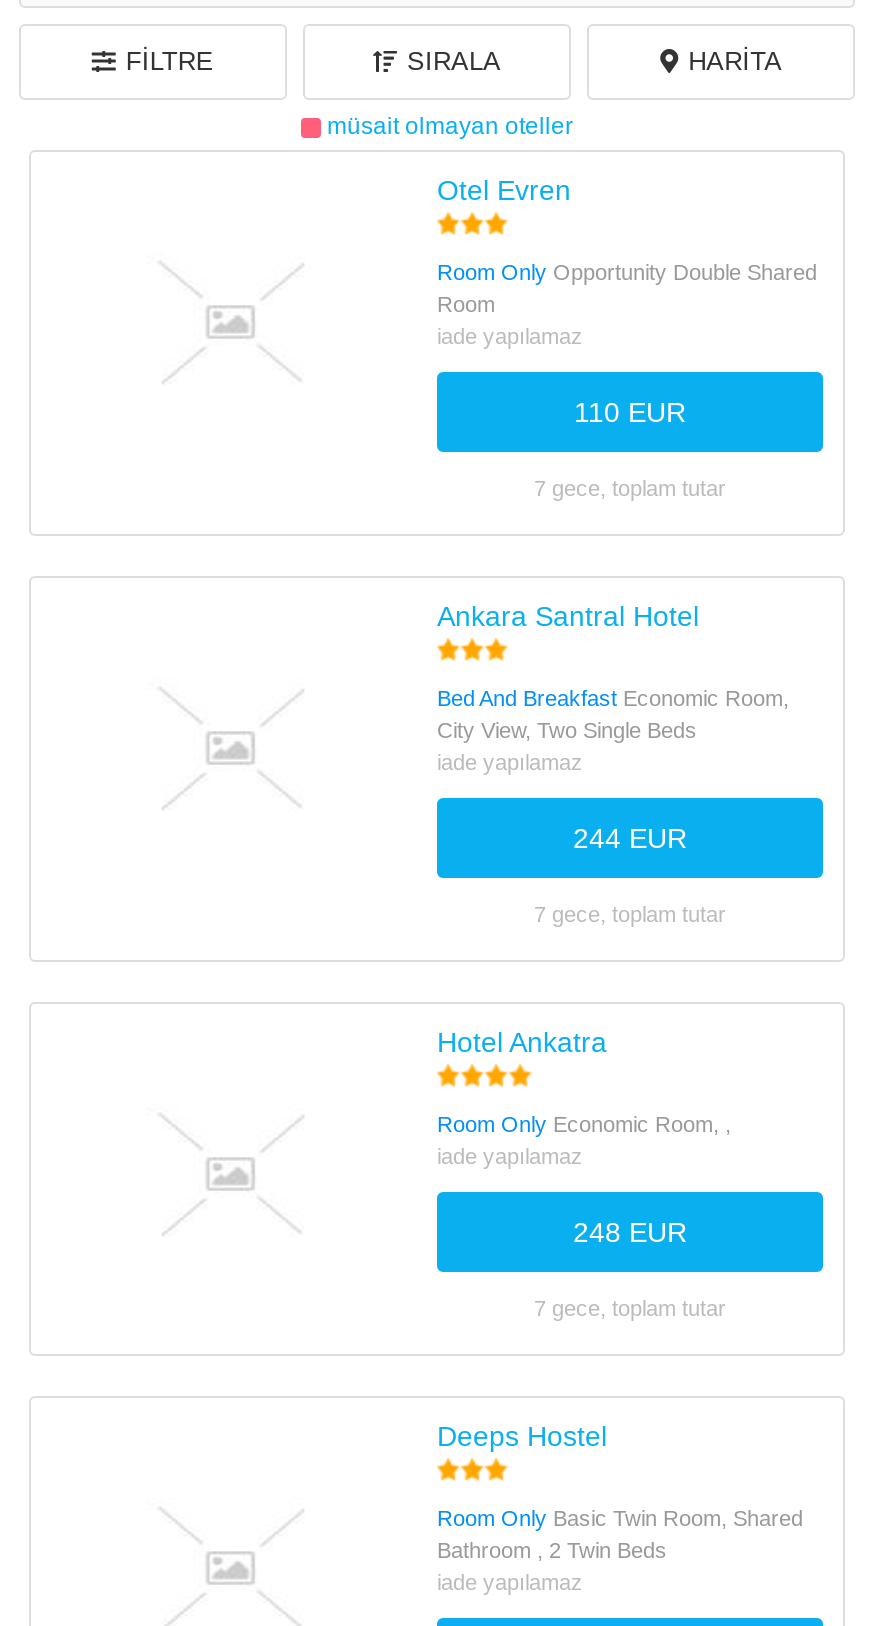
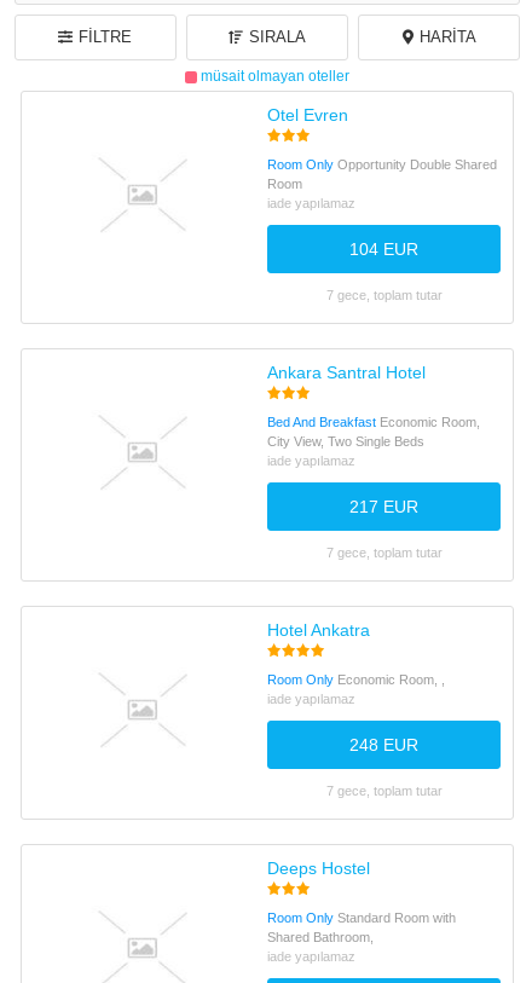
- 110 EUR
+ 104 EUR

- 244 EUR
+ 217 EUR

- Room Only Basic Twin Room, Shared
- Bathroom , 2 Twin Beds
+ Room Only Standard Room with
+ Shared Bathroom,
